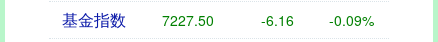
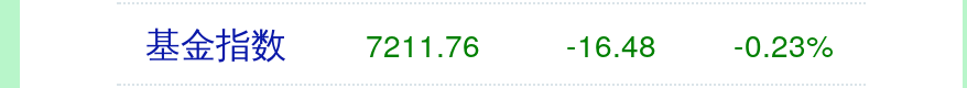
- 7227.50
+ 7211.76

- -6.16
+ -16.48

- -0.09%
+ -0.23%
